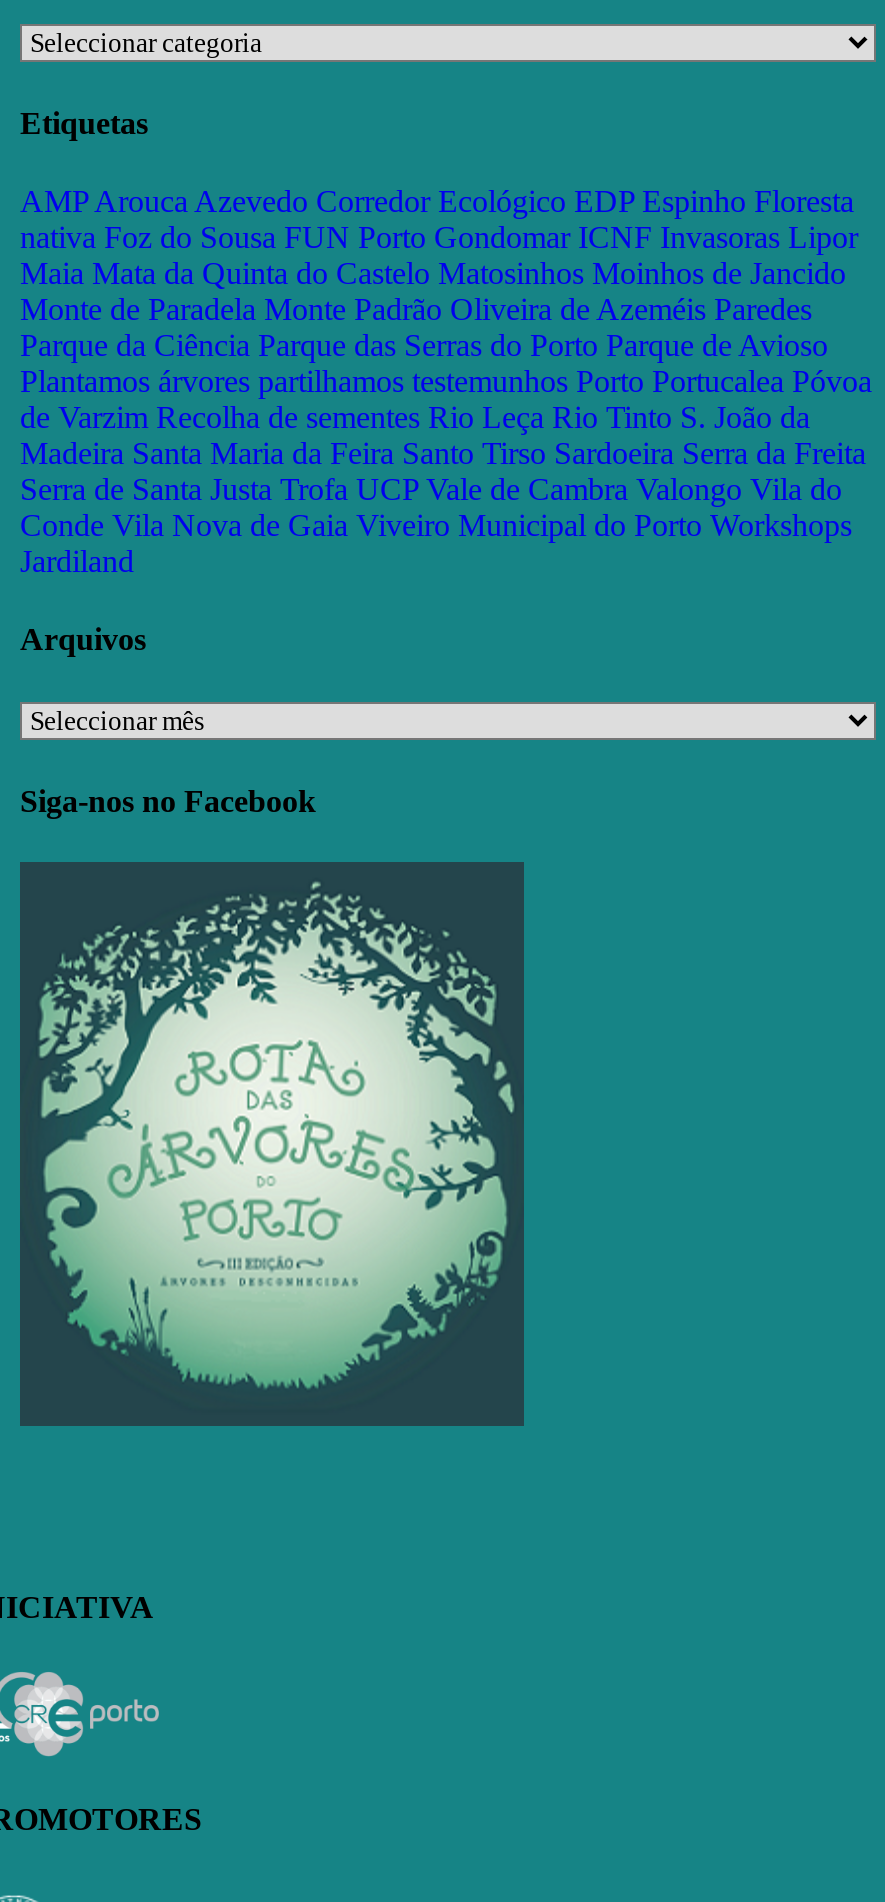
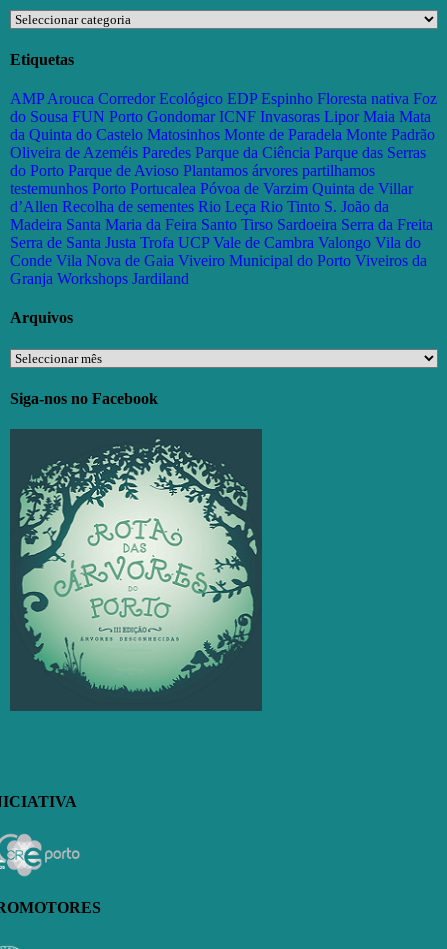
- AMP Arouca Azevedo Corredor Ecológico EDP Espinho Floresta
- nativa Foz do Sousa FUN Porto Gondomar ICNF Invasoras Lipor
- Maia Mata da Quinta do Castelo Matosinhos Moinhos de Jancido
- Monte de Paradela Monte Padrão Oliveira de Azeméis Paredes
- Parque da Ciência Parque das Serras do Porto Parque de Avioso
- Plantamos árvores partilhamos testemunhos Porto Portucalea Póvoa
- de Varzim Recolha de sementes Rio Leça Rio Tinto S. João da
+ AMP Arouca Corredor Ecológico EDP Espinho Floresta nativa Foz
+ do Sousa FUN Porto Gondomar ICNF Invasoras Lipor Maia Mata
+ da Quinta do Castelo Matosinhos Monte de Paradela Monte Padrão
+ Oliveira de Azeméis Paredes Parque da Ciência Parque das Serras
+ do Porto Parque de Avioso Plantamos árvores partilhamos
+ testemunhos Porto Portucalea Póvoa de Varzim Quinta de Villar
+ d’Allen Recolha de sementes Rio Leça Rio Tinto S. João da

- Conde Vila Nova de Gaia Viveiro Municipal do Porto Workshops
- Jardiland
+ Conde Vila Nova de Gaia Viveiro Municipal do Porto Viveiros da
+ Granja Workshops Jardiland
